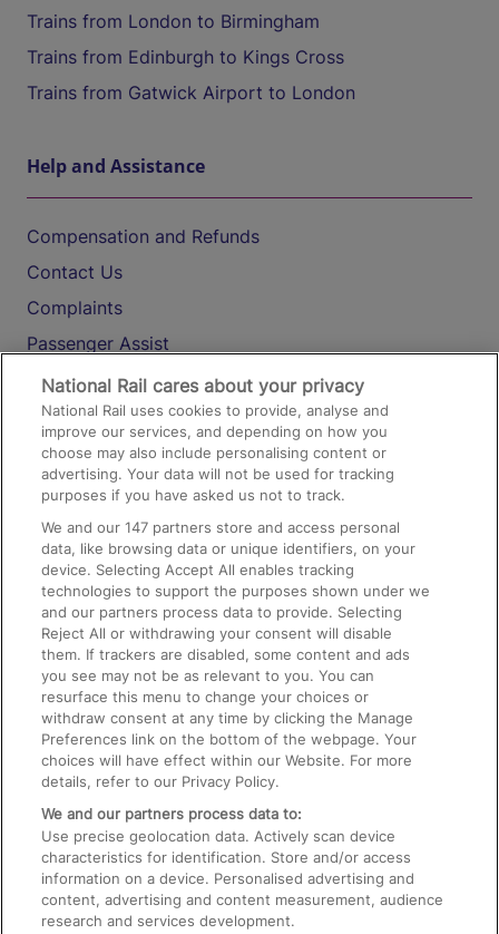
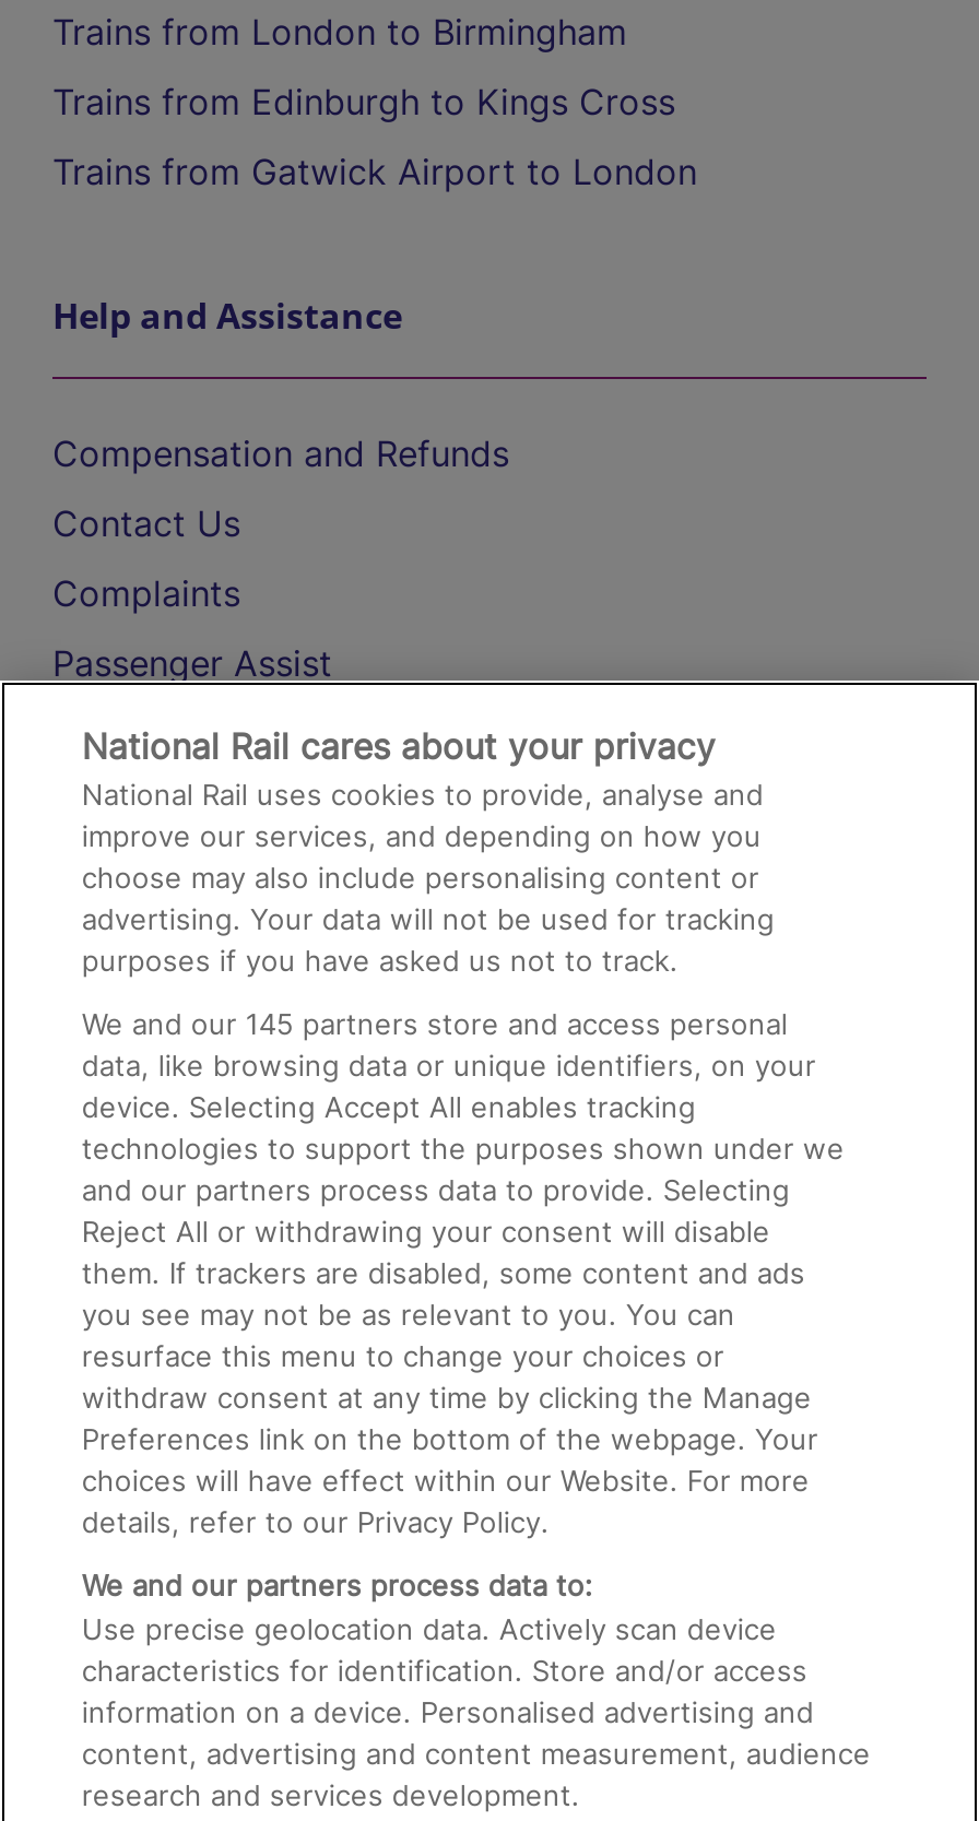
- We and our 147 partners store and access personal
+ We and our 145 partners store and access personal
